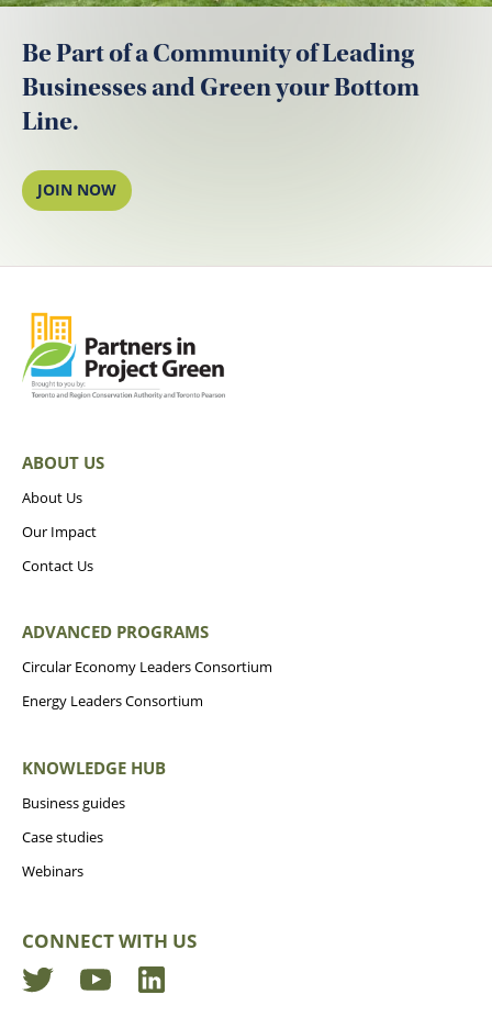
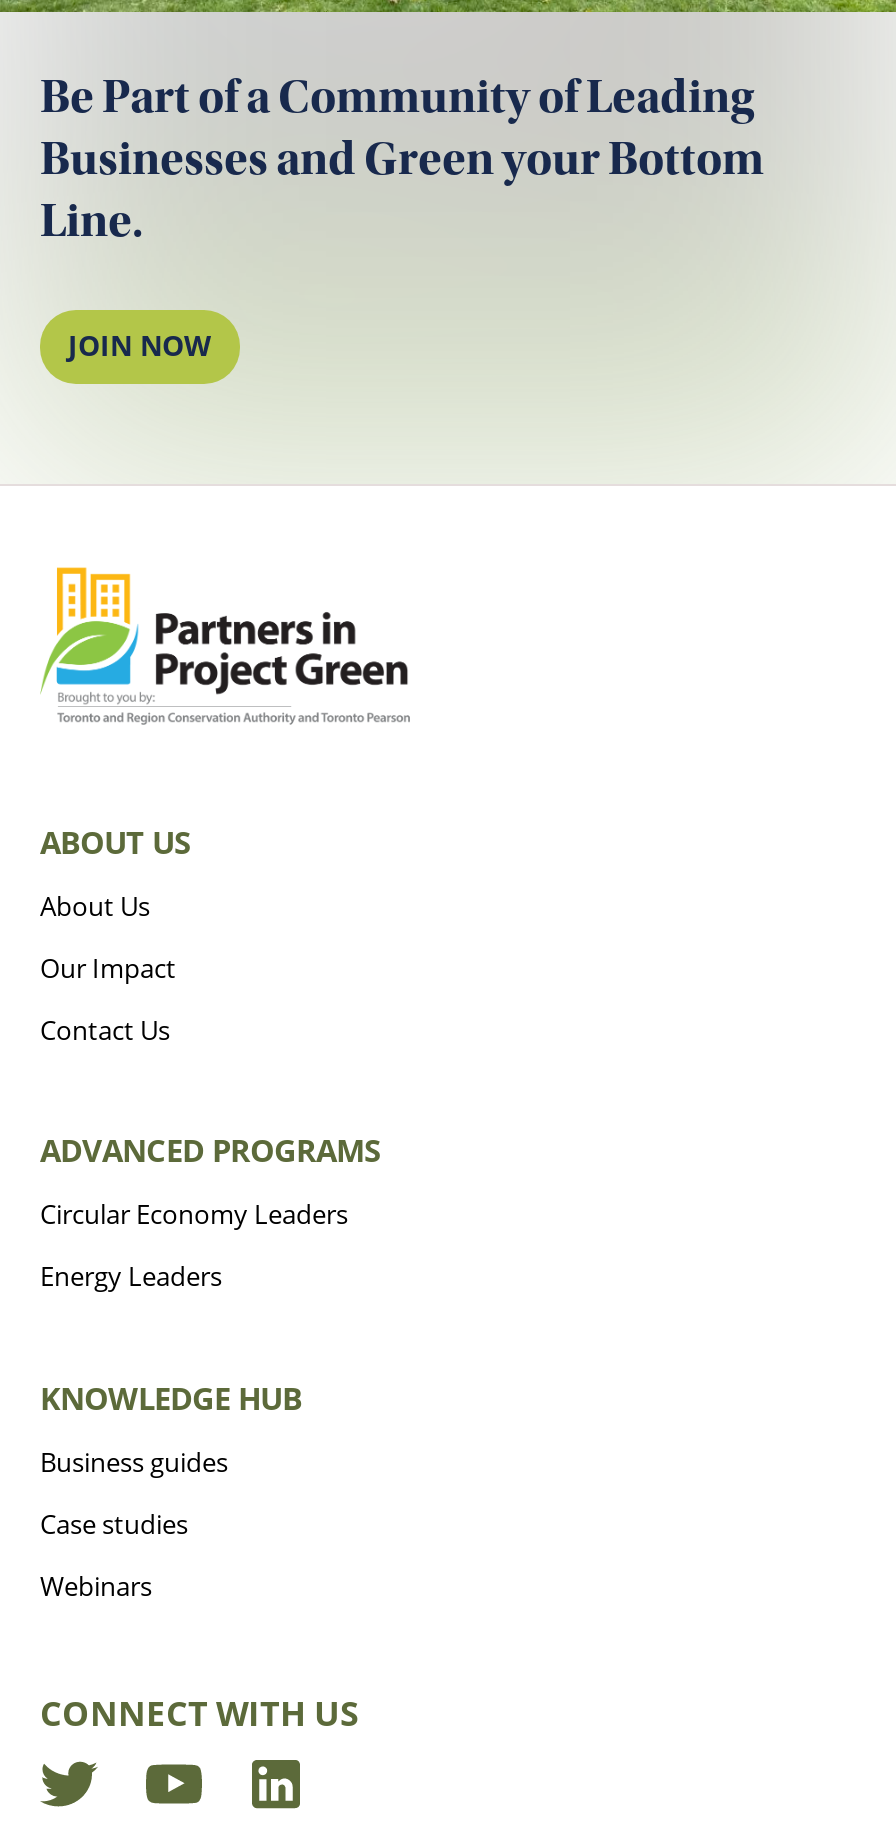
- Circular Economy Leaders Consortium
+ Circular Economy Leaders

- Energy Leaders Consortium
+ Energy Leaders
